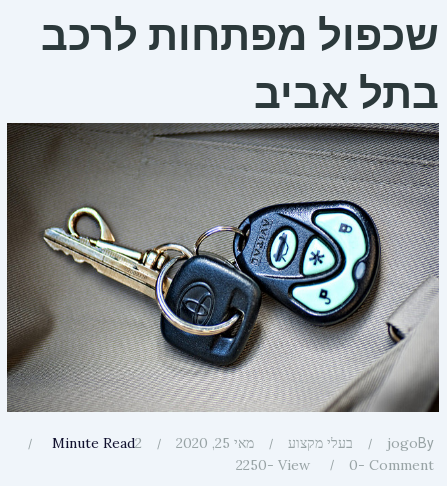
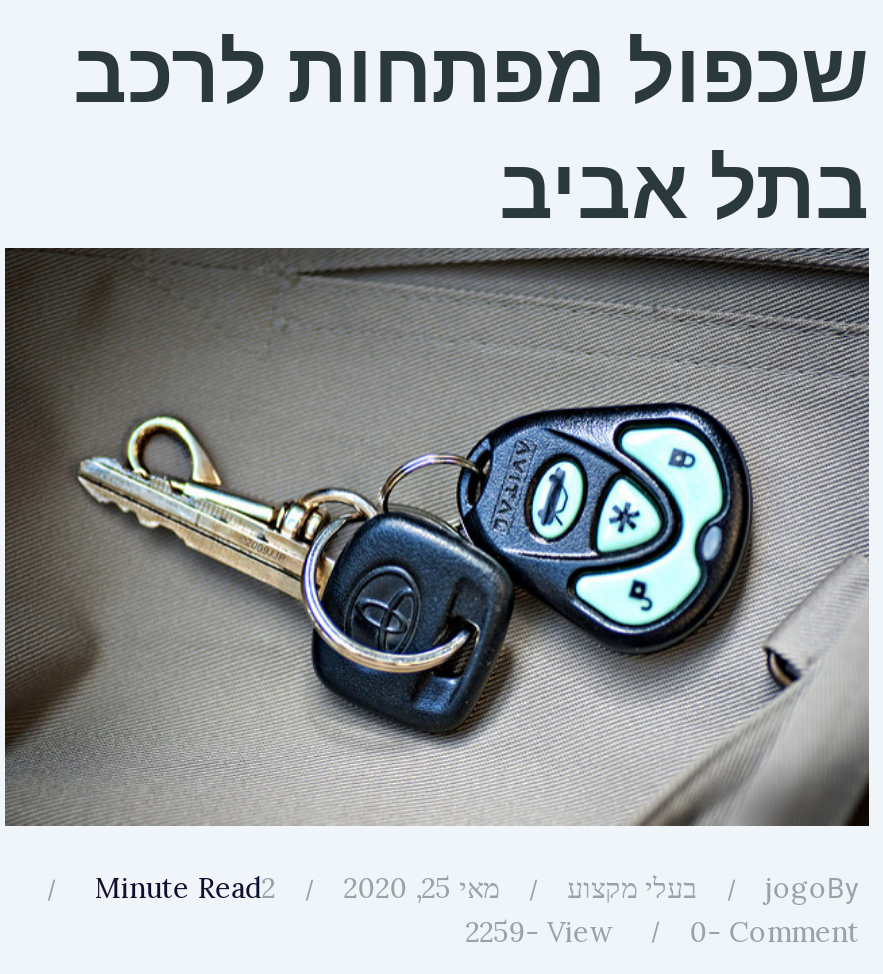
- 2250 View -
+ 2259 View -
